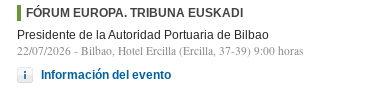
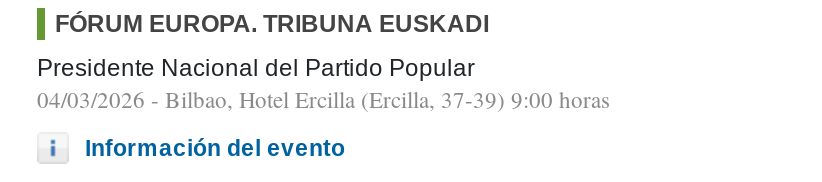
- Presidente de la Autoridad Portuaria de Bilbao
- 22/07/2026 - Bilbao, Hotel Ercilla (Ercilla, 37-39) 9:00 horas
+ Presidente Nacional del Partido Popular
+ 04/03/2026 - Bilbao, Hotel Ercilla (Ercilla, 37-39) 9:00 horas
